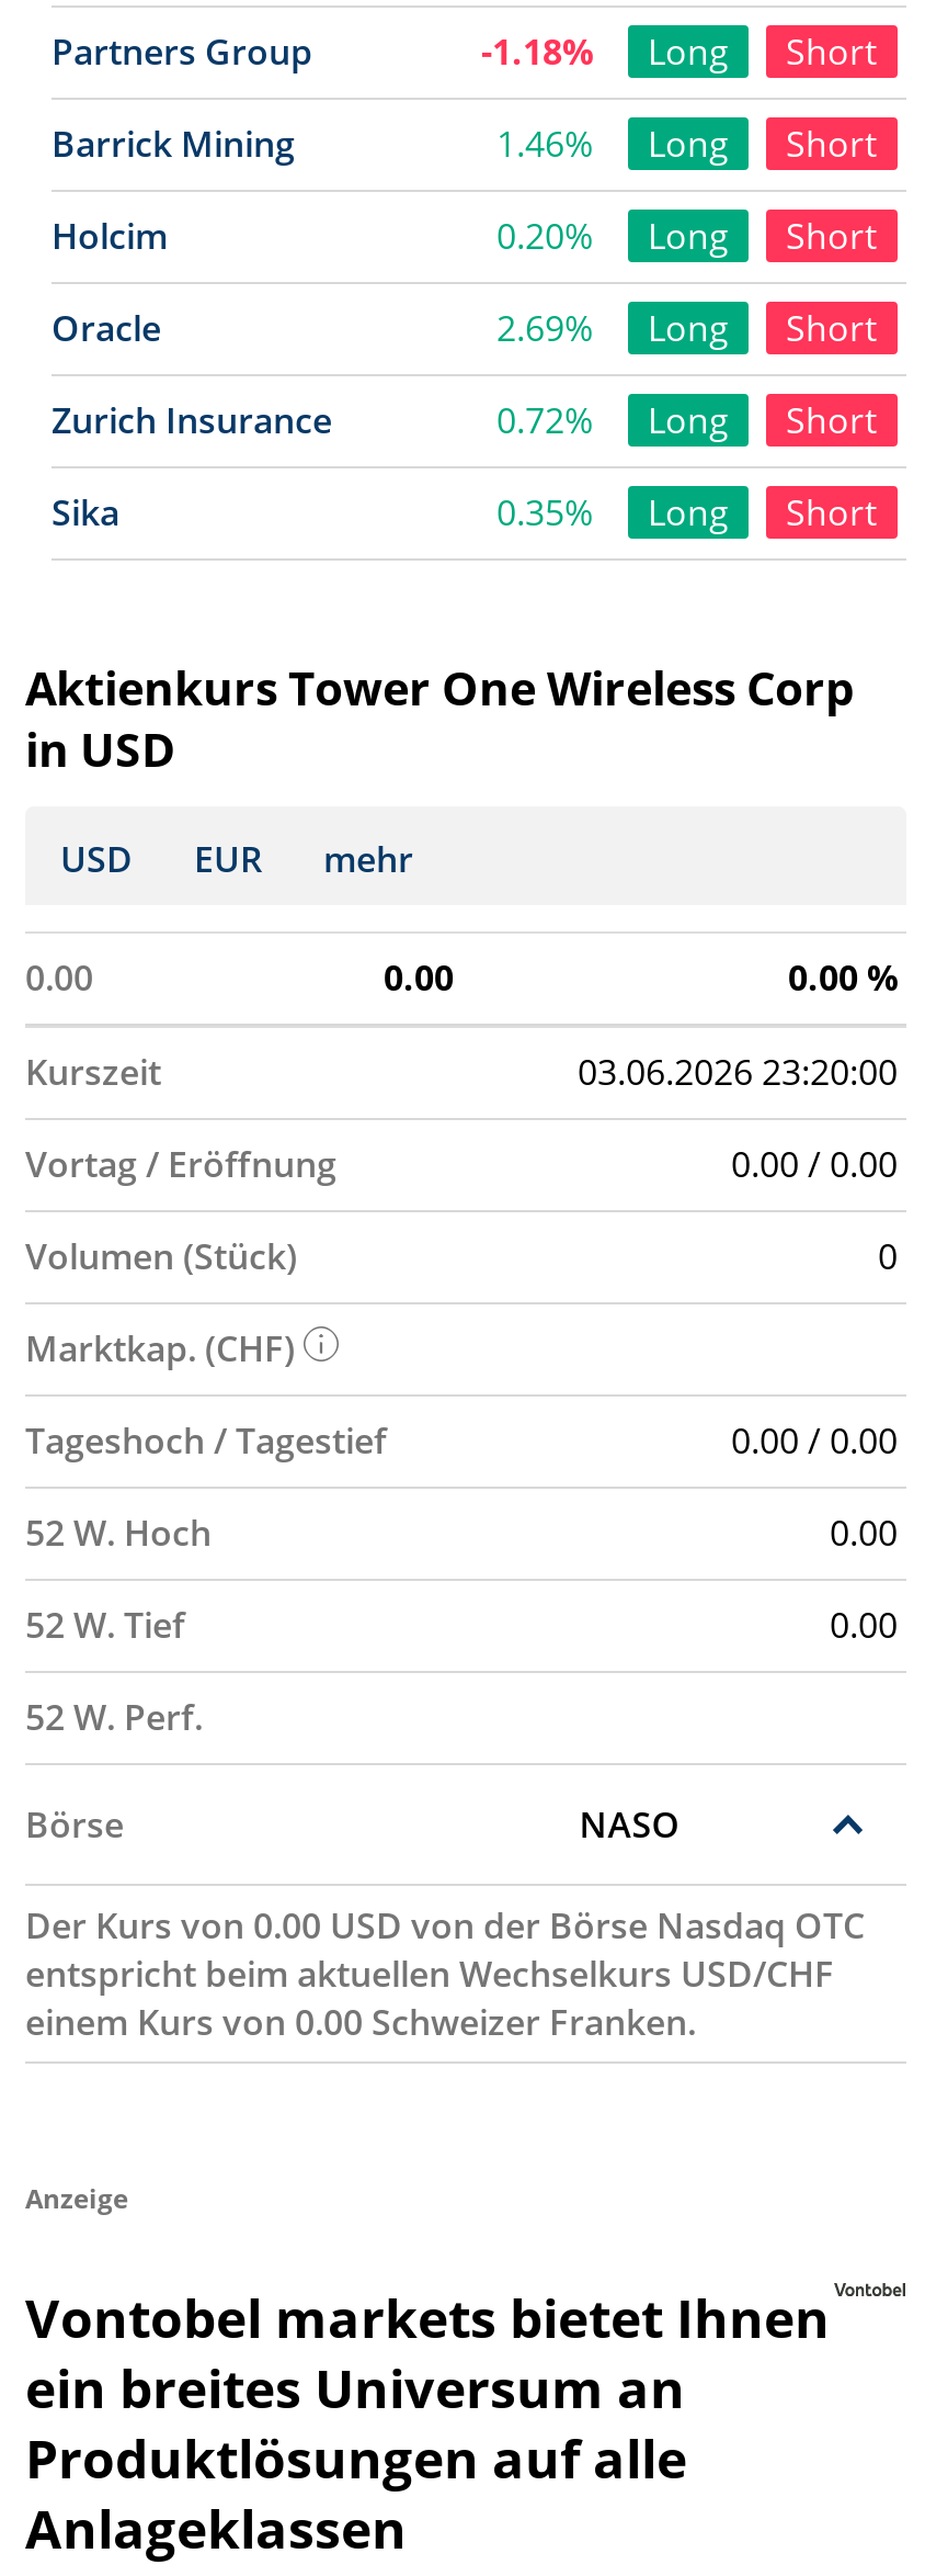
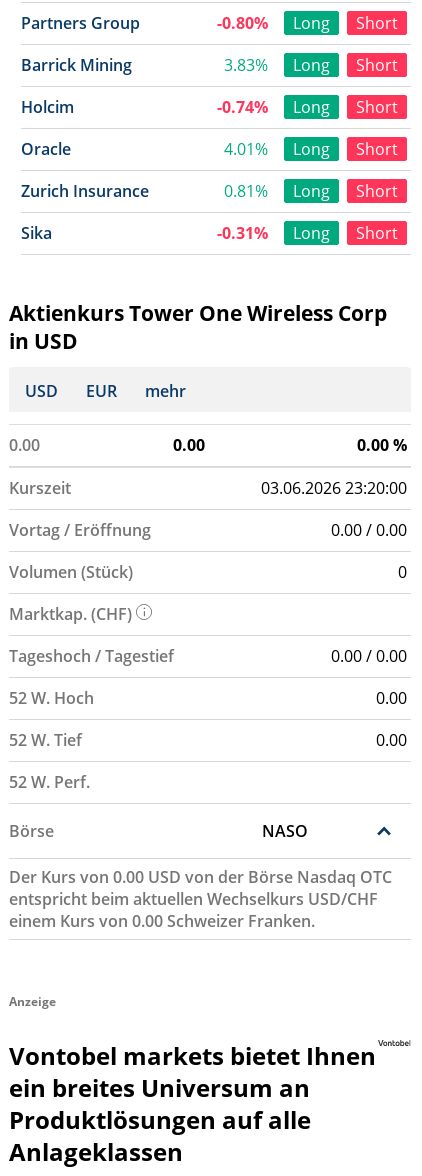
- -1.18% Long Short
+ -0.80% Long Short

- 1.46% Long Short
+ 3.83% Long Short

- 0.20% Long Short
+ -0.74% Long Short

- 2.69% Long Short
+ 4.01% Long Short

- 0.72% Long Short
+ 0.81% Long Short

- 0.35% Long Short
+ -0.31% Long Short
